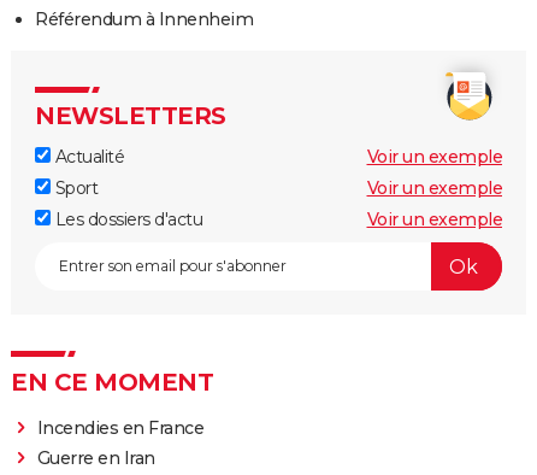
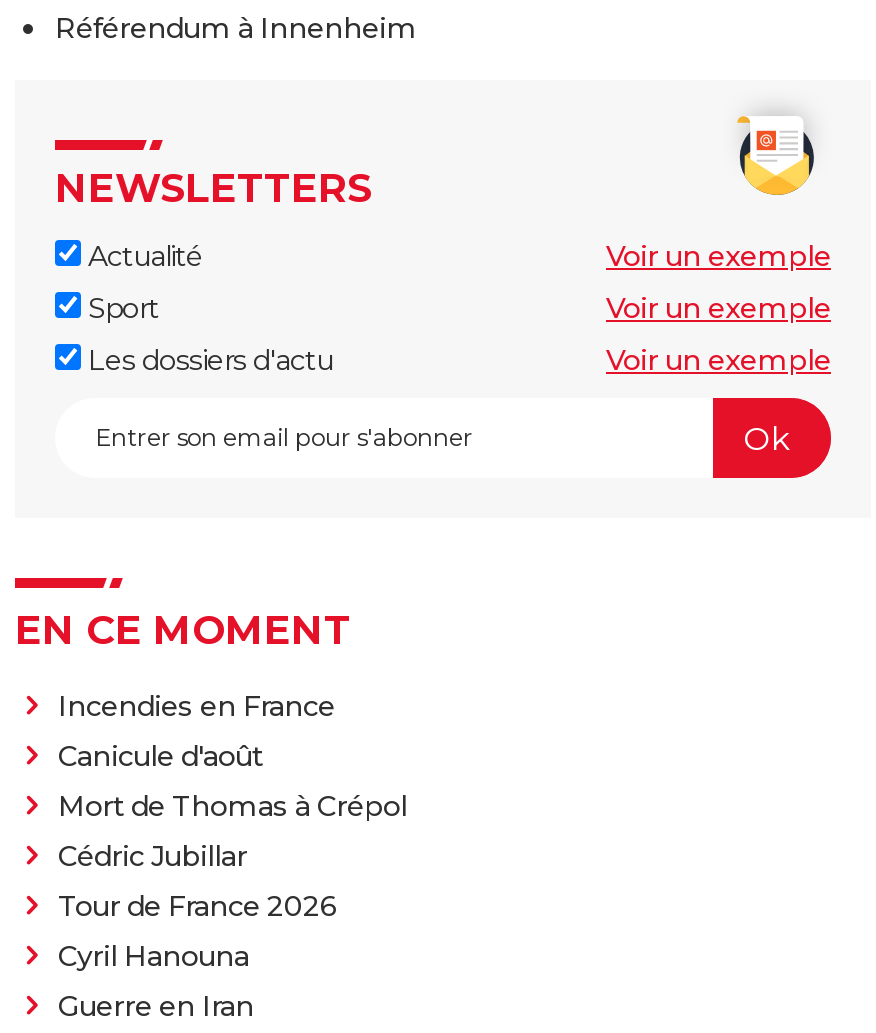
+ Canicule d'août
+ Mort de Thomas à Crépol
+ Cédric Jubillar
+ Tour de France 2026
+ Cyril Hanouna
